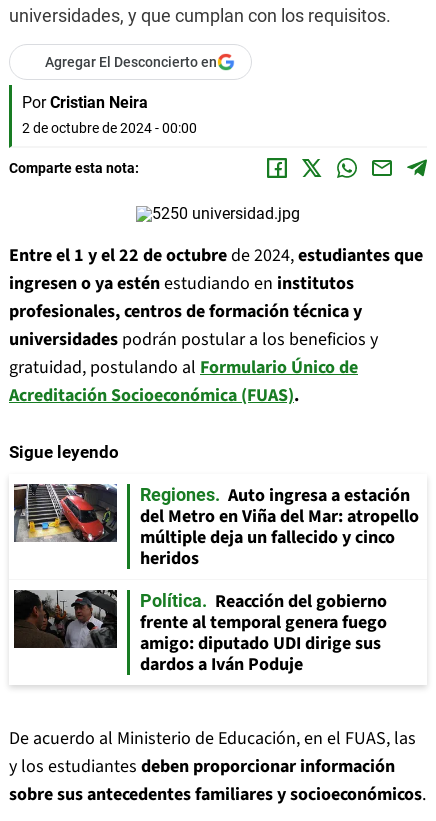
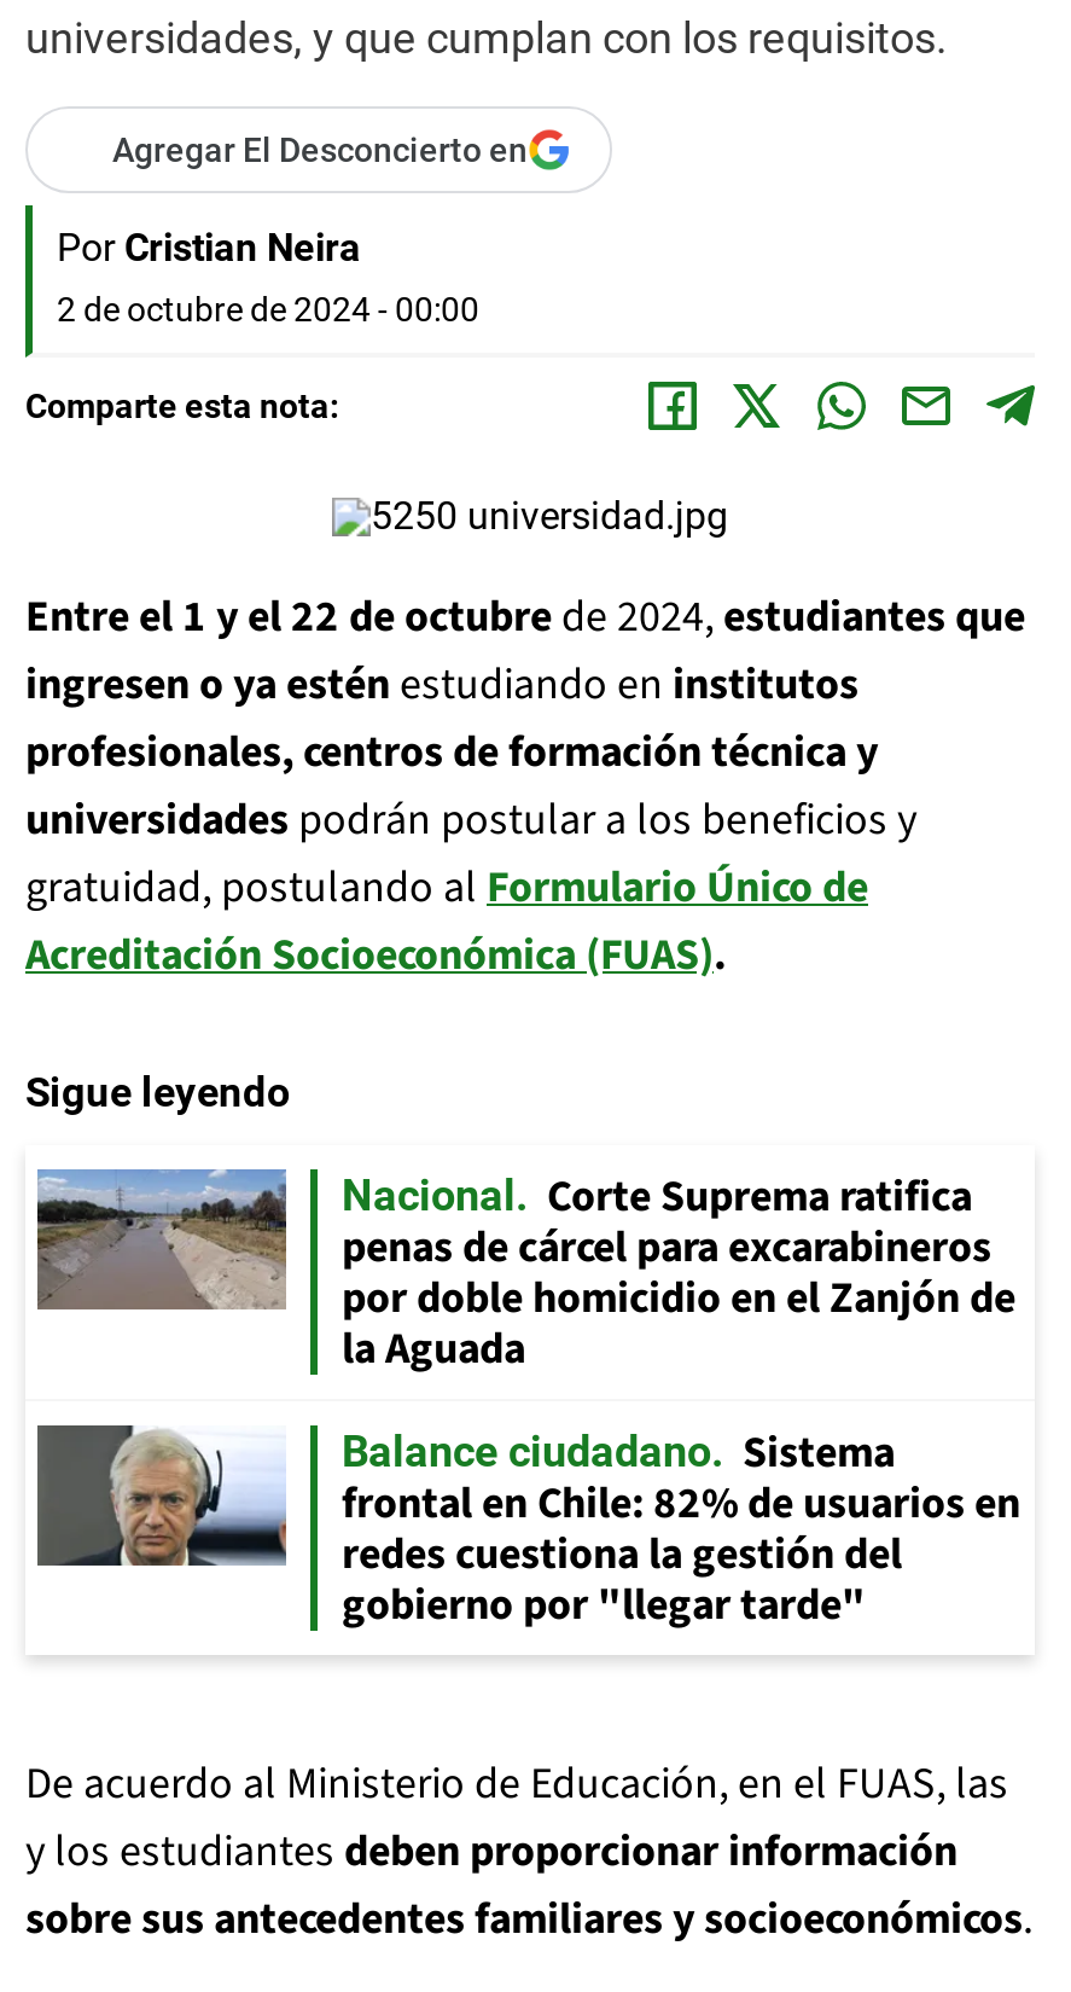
- [image]
- Regiones
- Auto ingresa a estación
- del Metro en Viña del Mar: atropello
- múltiple deja un fallecido y cinco
- heridos
+ [image]
+ Nacional
+ Corte Suprema ratifica
+ penas de cárcel para excarabineros
+ por doble homicidio en el Zanjón de
+ la Aguada

- [image]
- Política
- Reacción del gobierno
- frente al temporal genera fuego
- amigo: diputado UDI dirige sus
- dardos a Iván Poduje
+ [image]
+ Balance ciudadano
+ Sistema
+ frontal en Chile: 82% de usuarios en
+ redes cuestiona la gestión del
+ gobierno por "llegar tarde"
